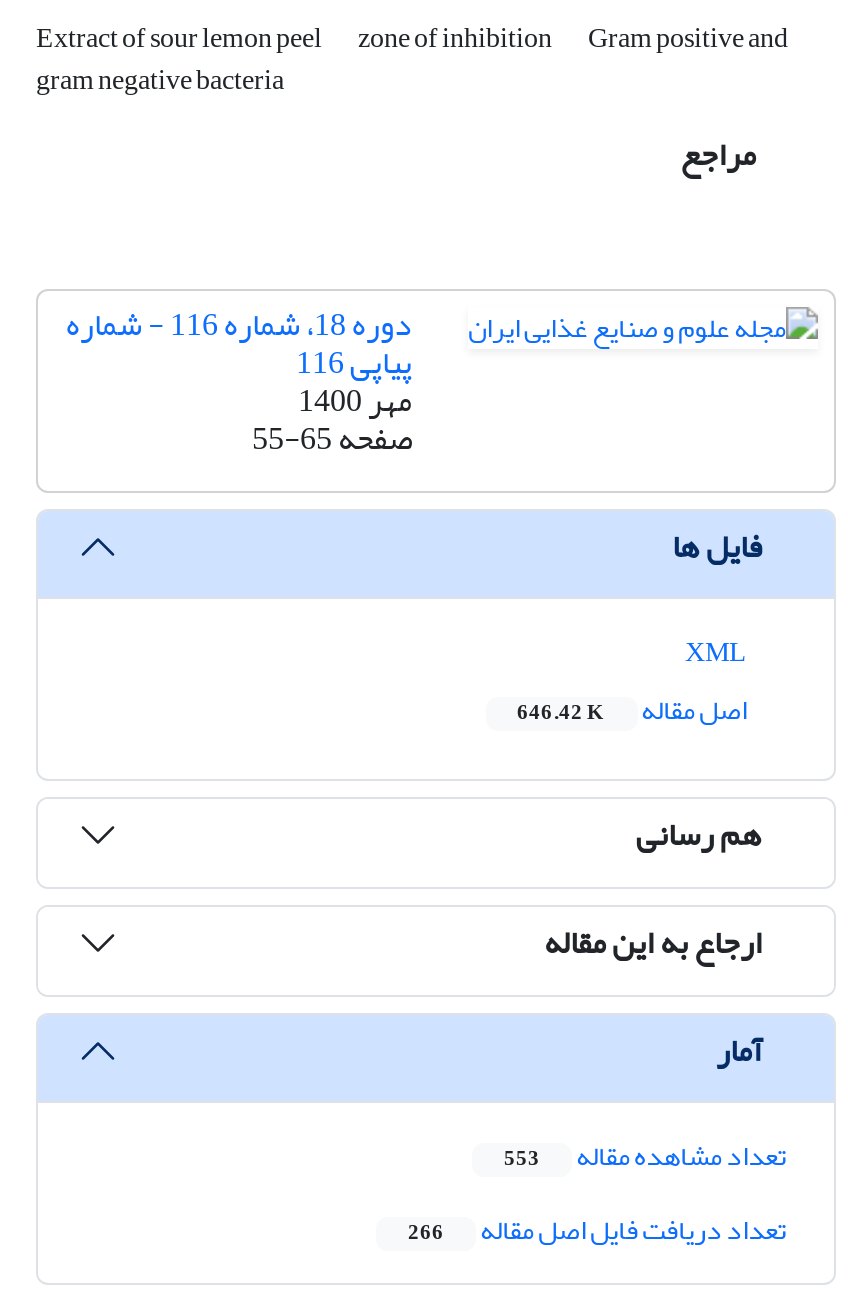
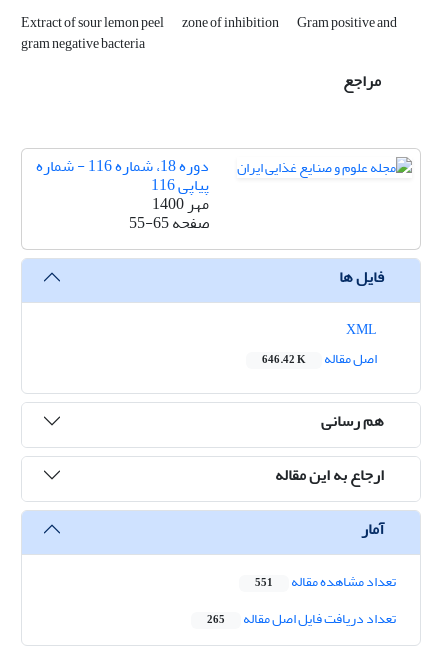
- تعداد مشاهده مقاله 553
+ تعداد مشاهده مقاله 551

- تعداد دریافت فایل اصل مقاله 266
+ تعداد دریافت فایل اصل مقاله 265
